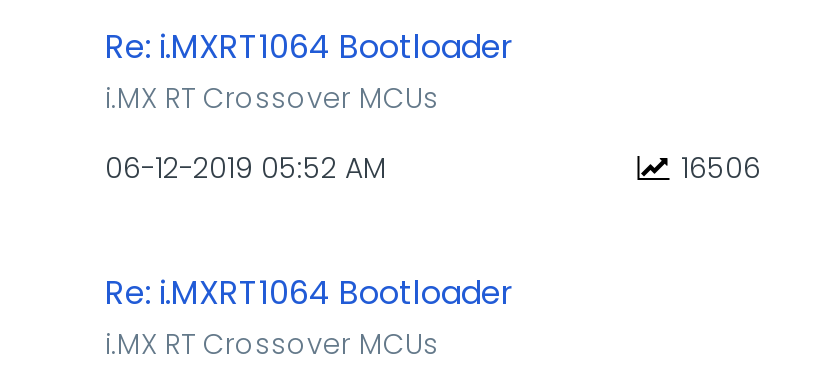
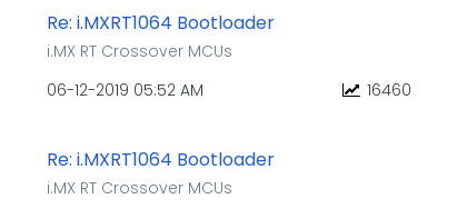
- 16506
+ 16460
